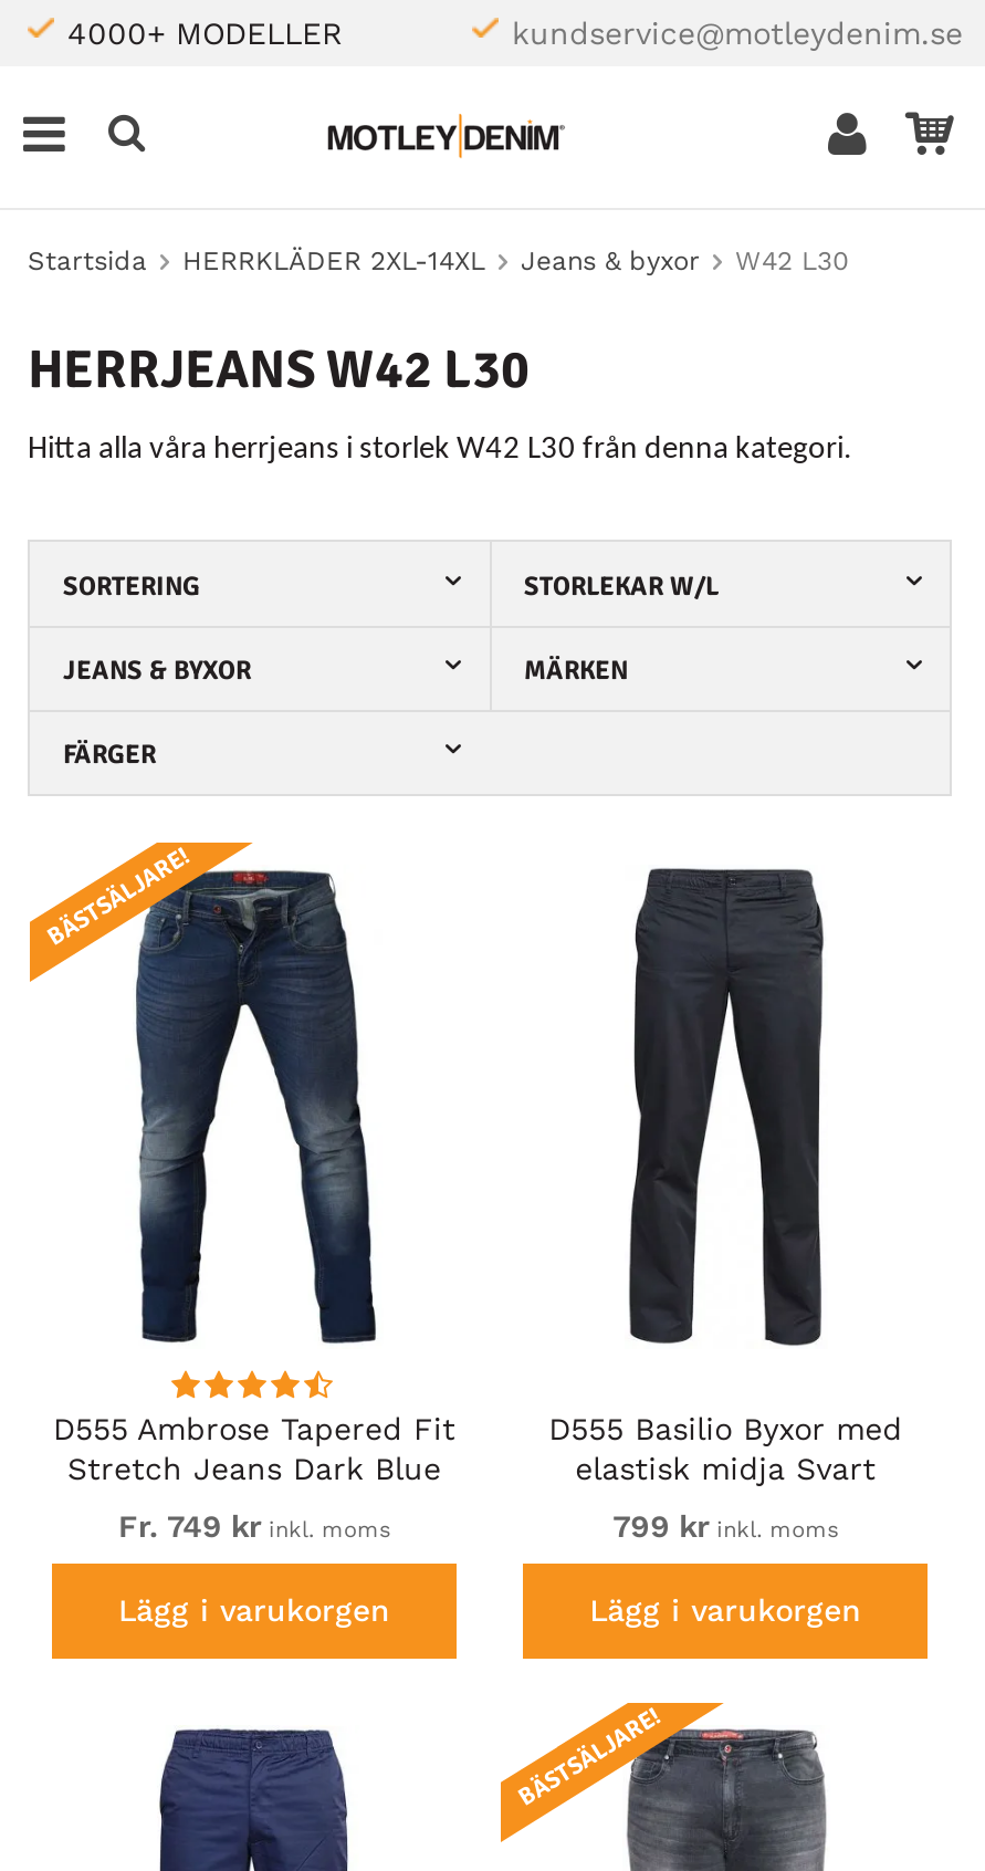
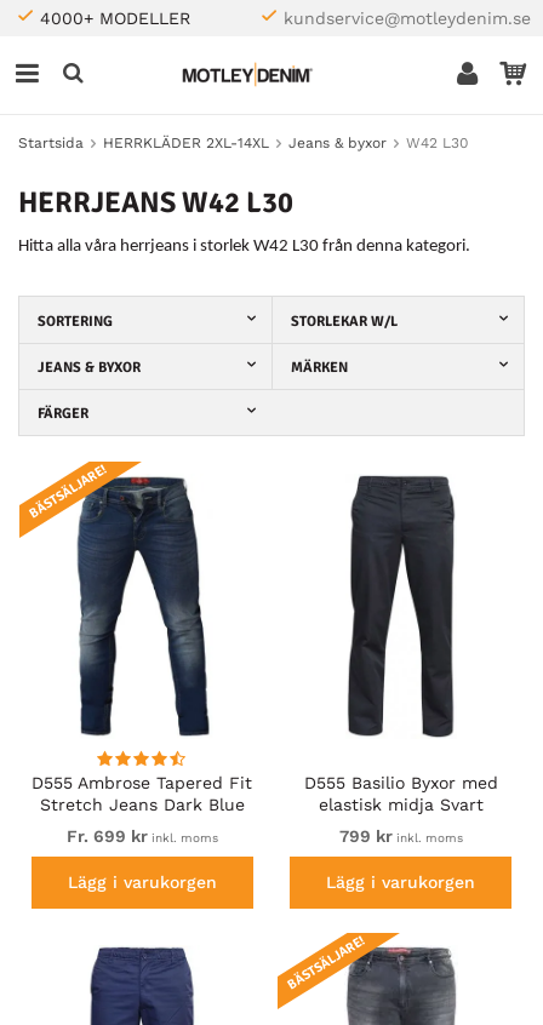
- Fr. 749 kr inkl. moms
+ Fr. 699 kr inkl. moms
